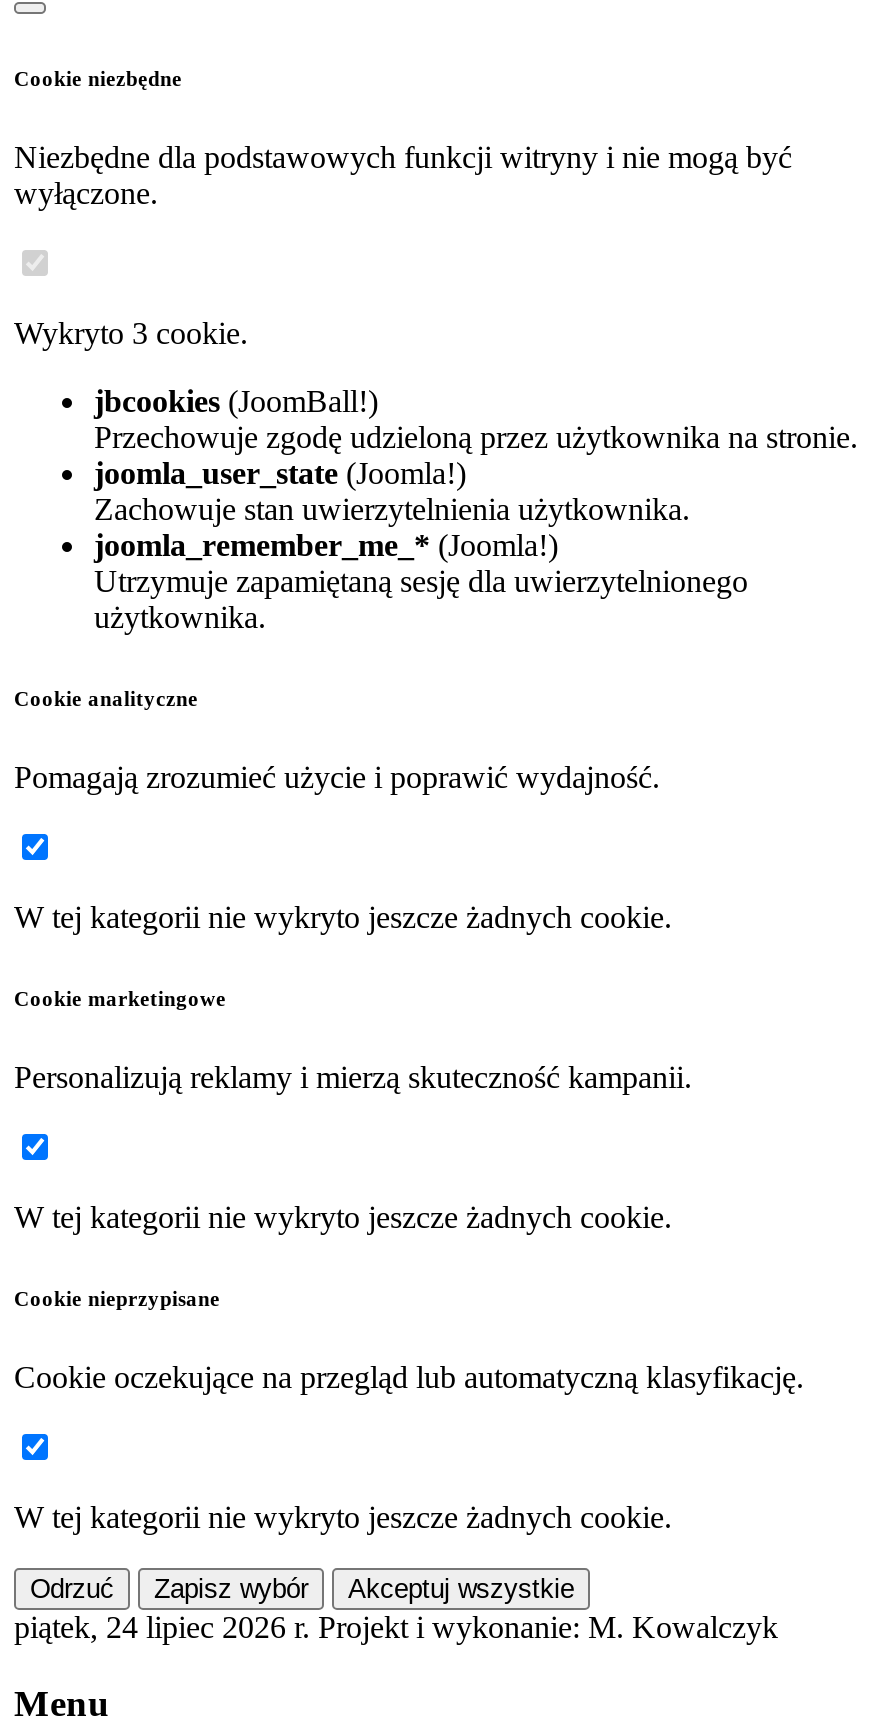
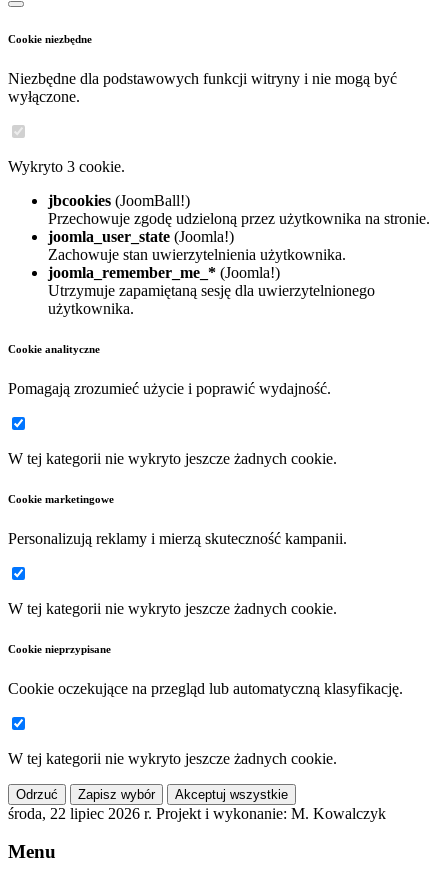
- piątek, 24 lipiec 2026 r. Projekt i wykonanie: M. Kowalczyk
+ środa, 22 lipiec 2026 r. Projekt i wykonanie: M. Kowalczyk
